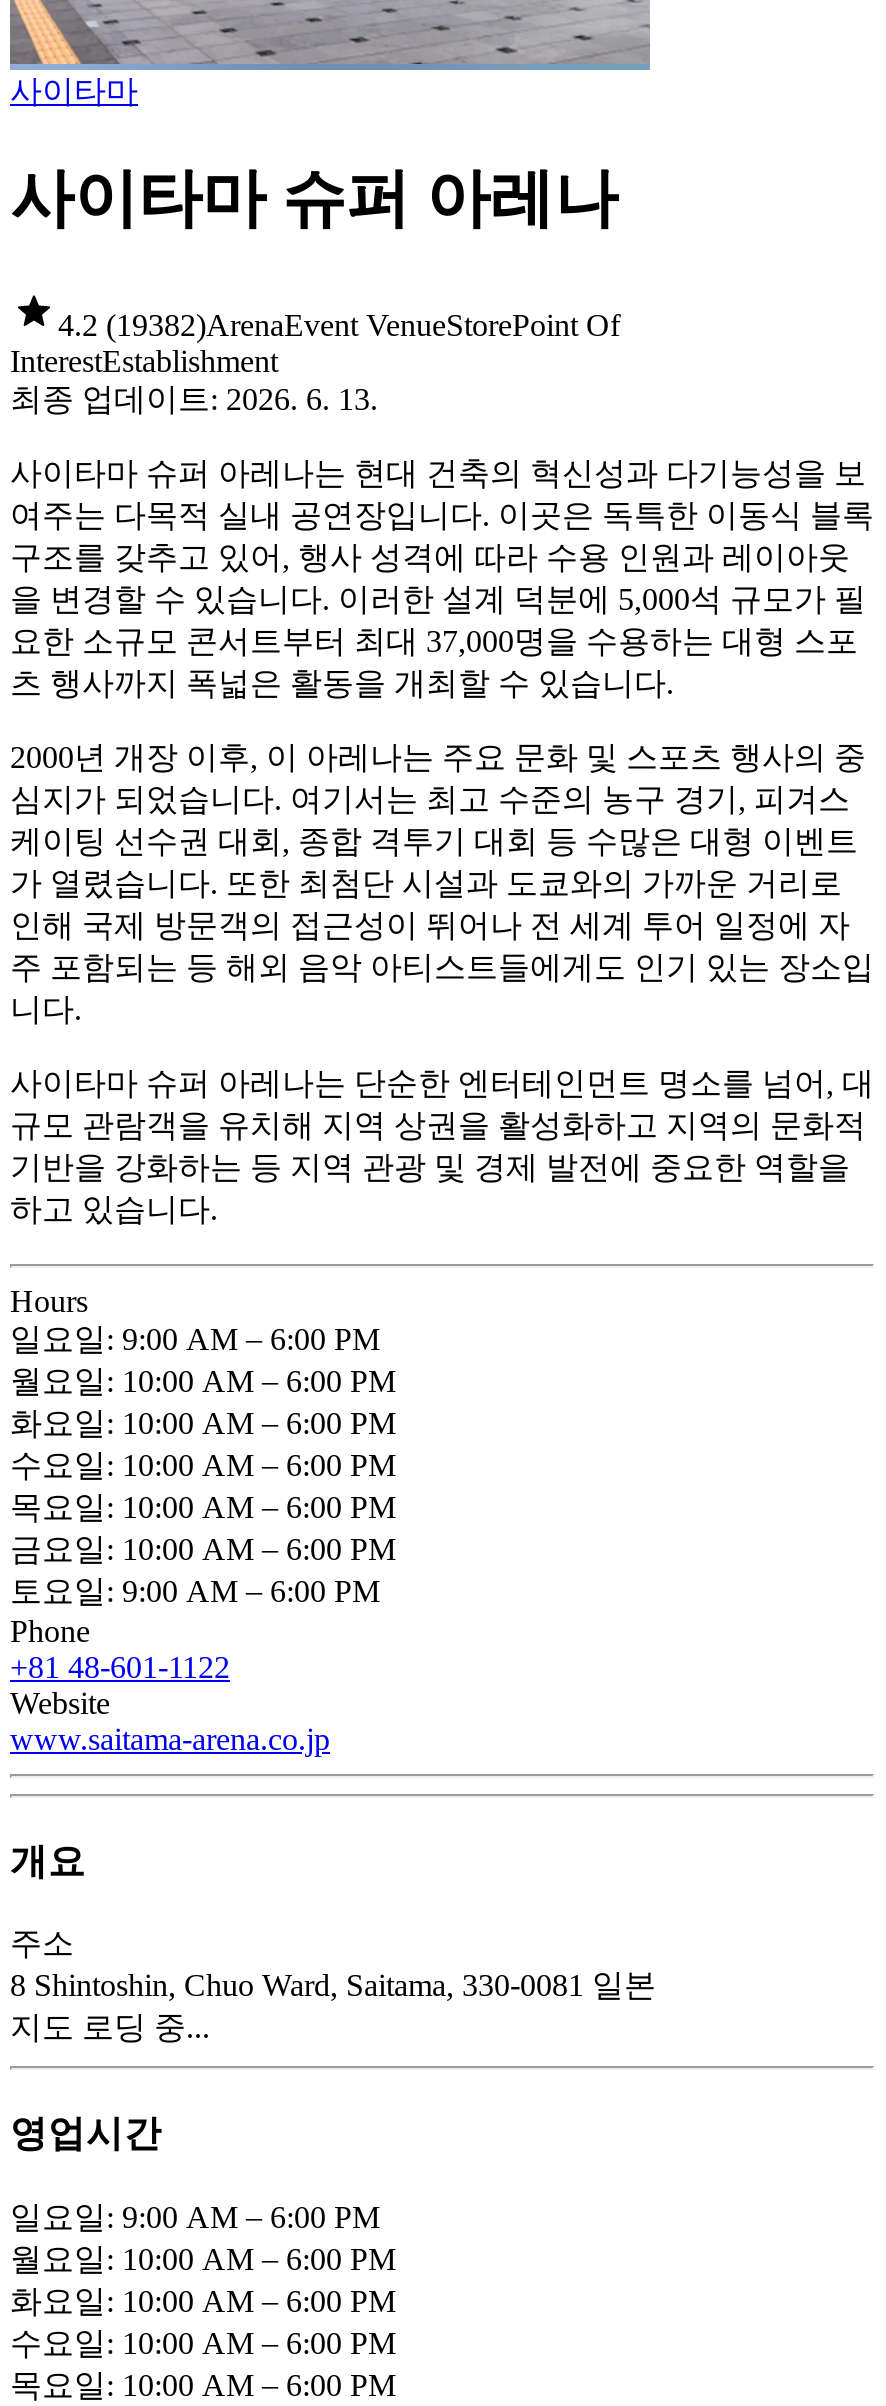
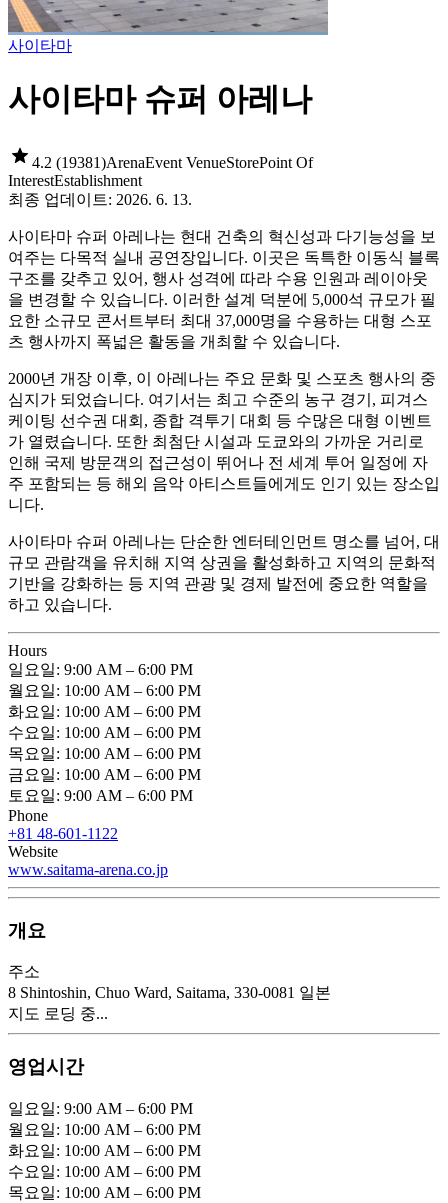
- 4.2 (19382)ArenaEvent VenueStorePoint Of
+ 4.2 (19381)ArenaEvent VenueStorePoint Of
